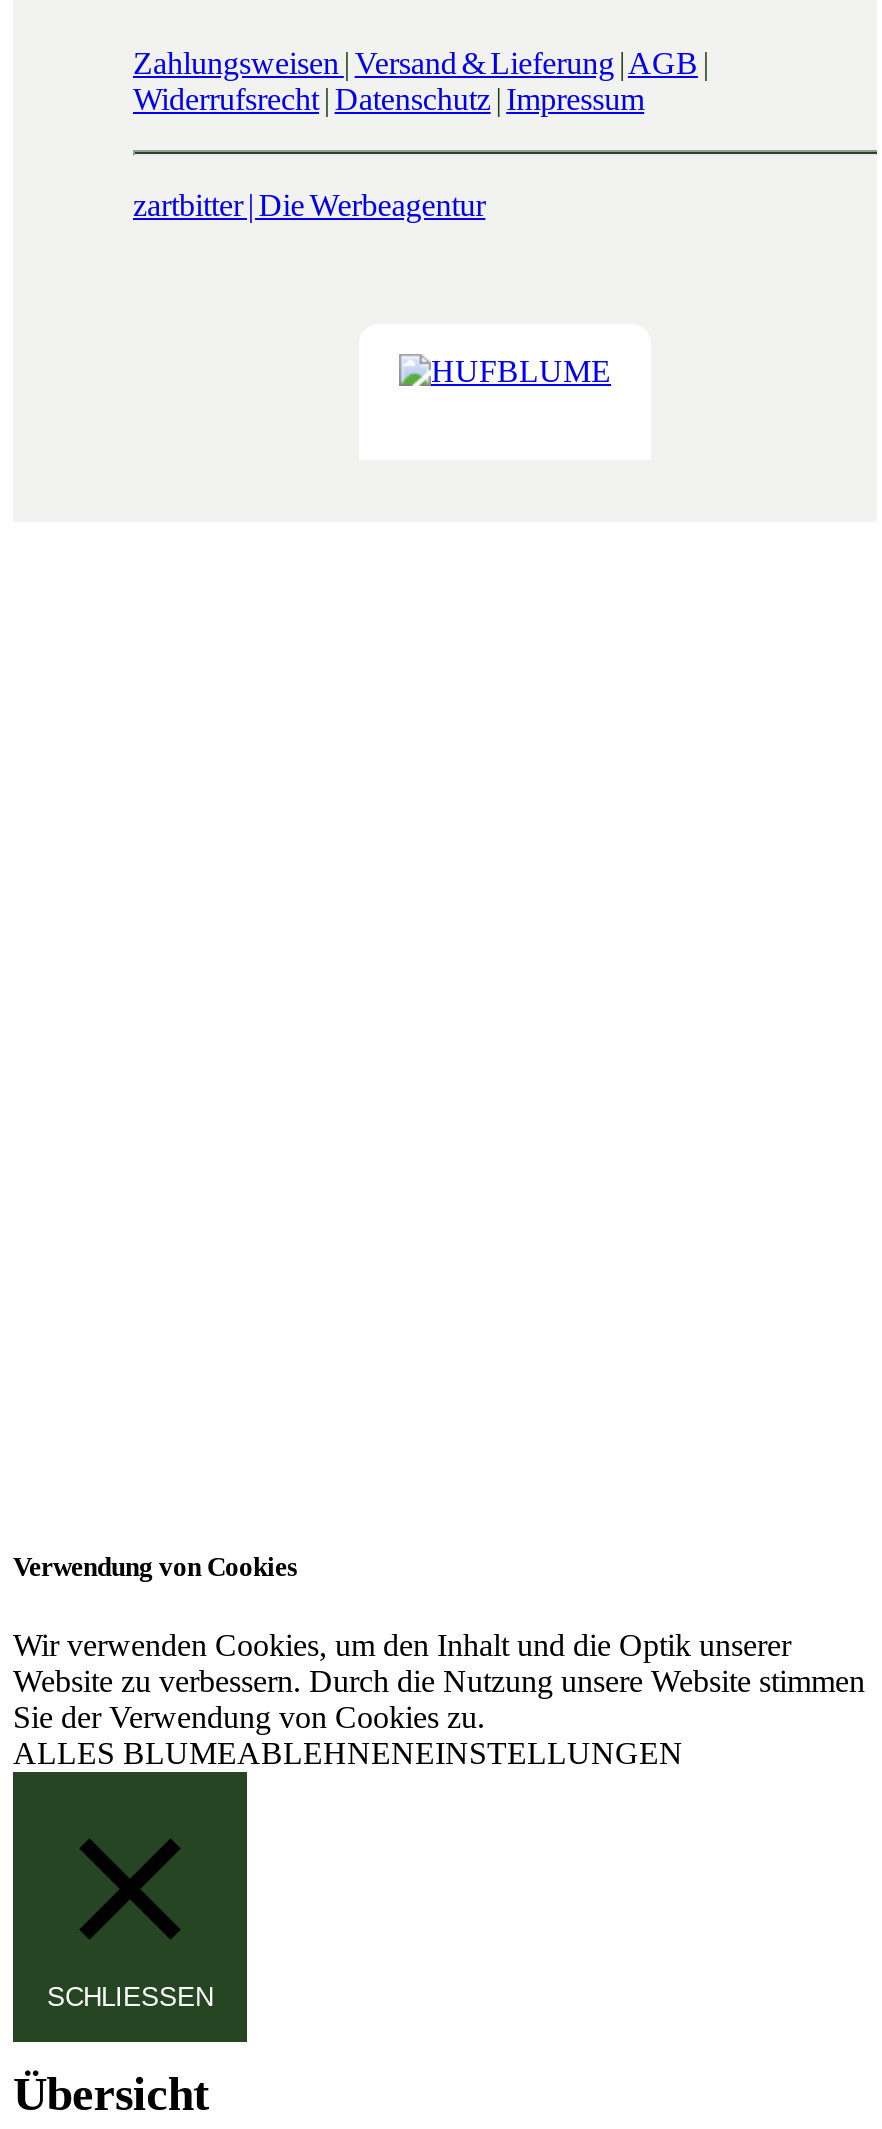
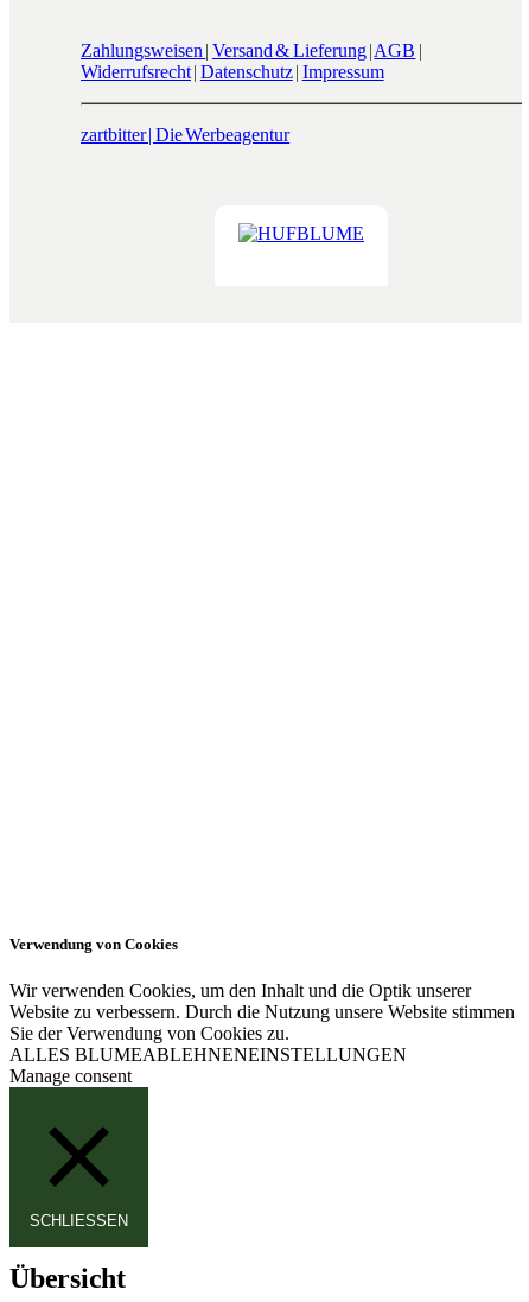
+ Manage consent
